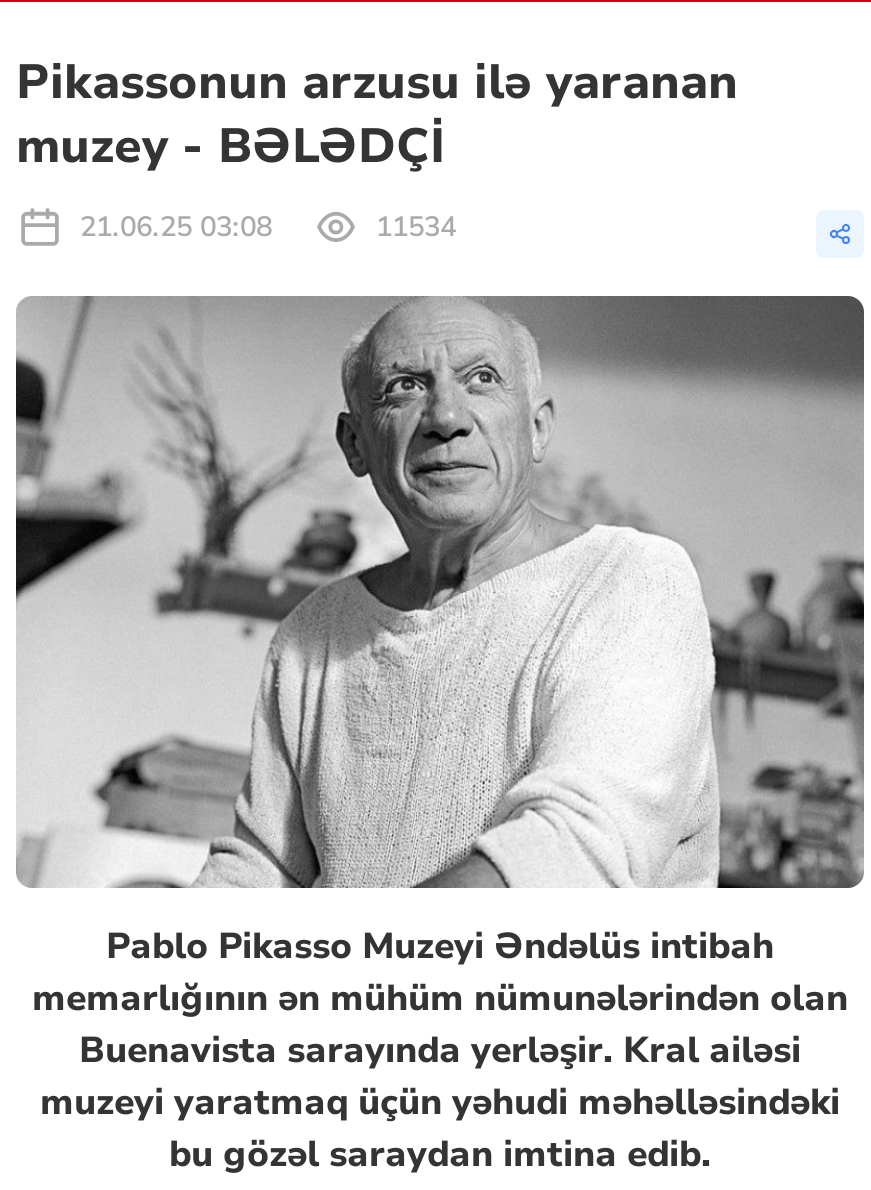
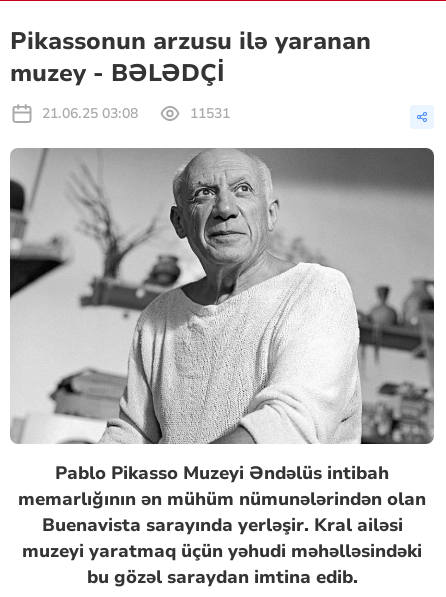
- 11534
+ 11531
